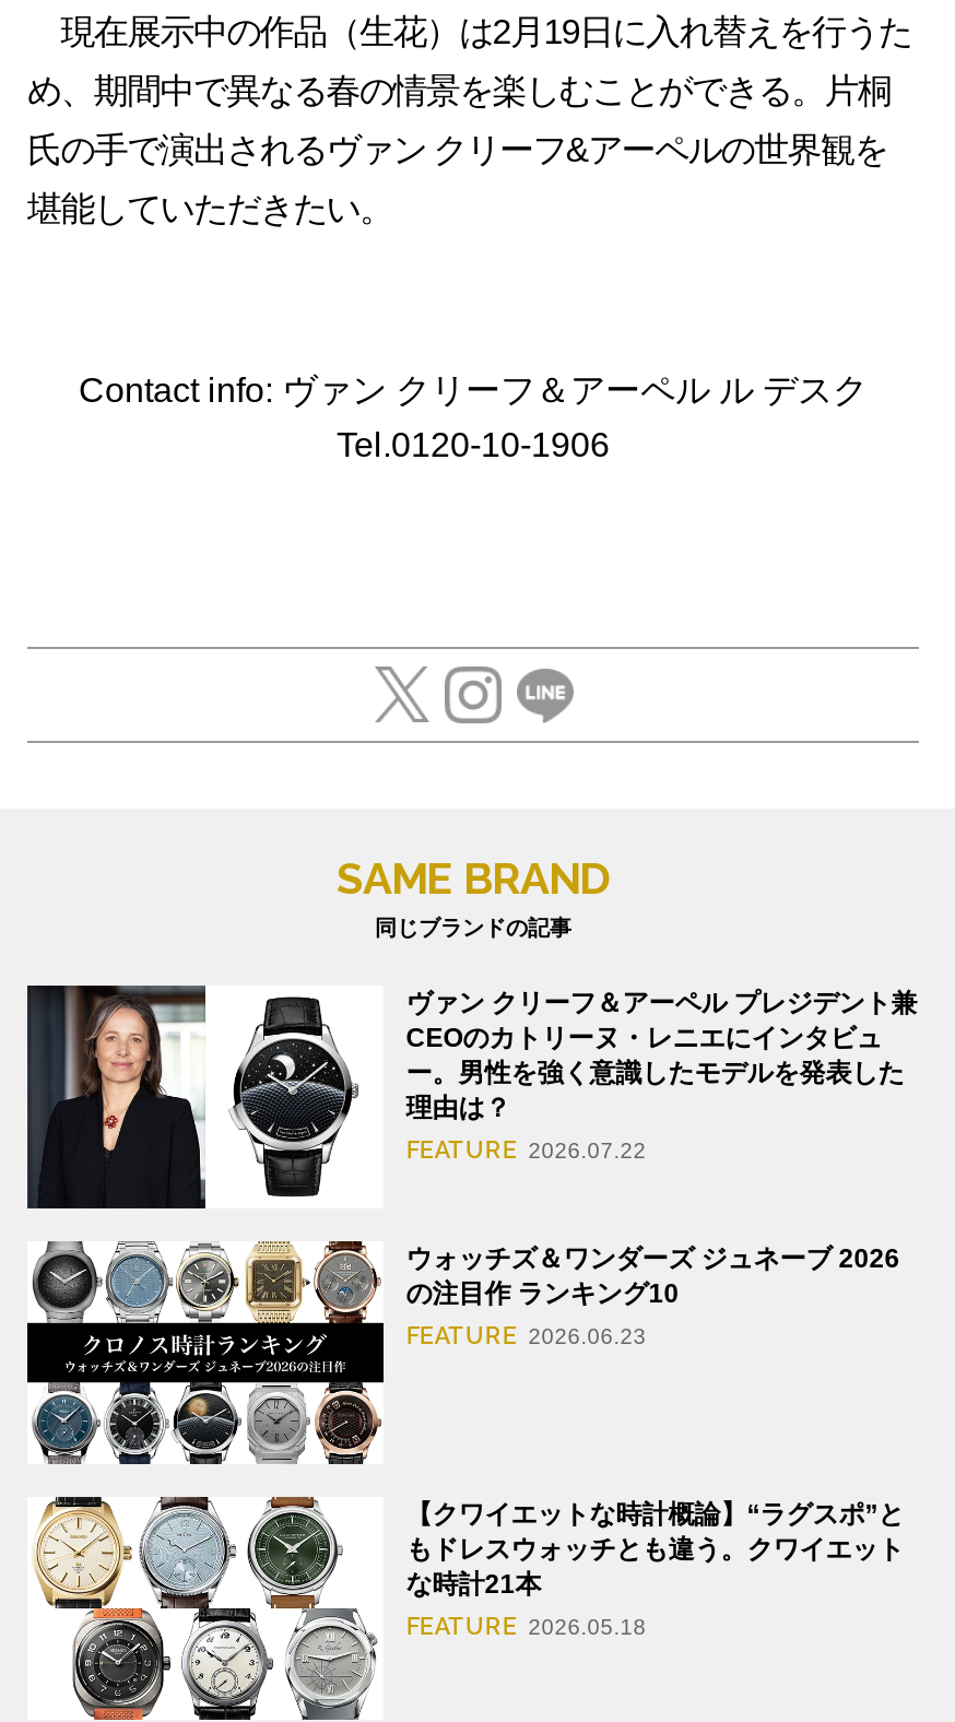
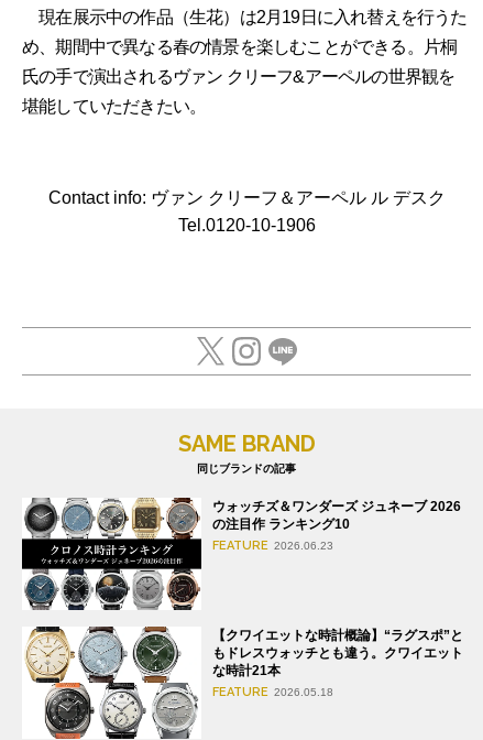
- [image]

- [image]
- ヴァン クリーフ＆アーペル プレジデント兼
- CEOのカトリーヌ・レニエにインタビュ
- ー。男性を強く意識したモデルを発表した
- 理由は？
- FEATURE 2026.07.22
